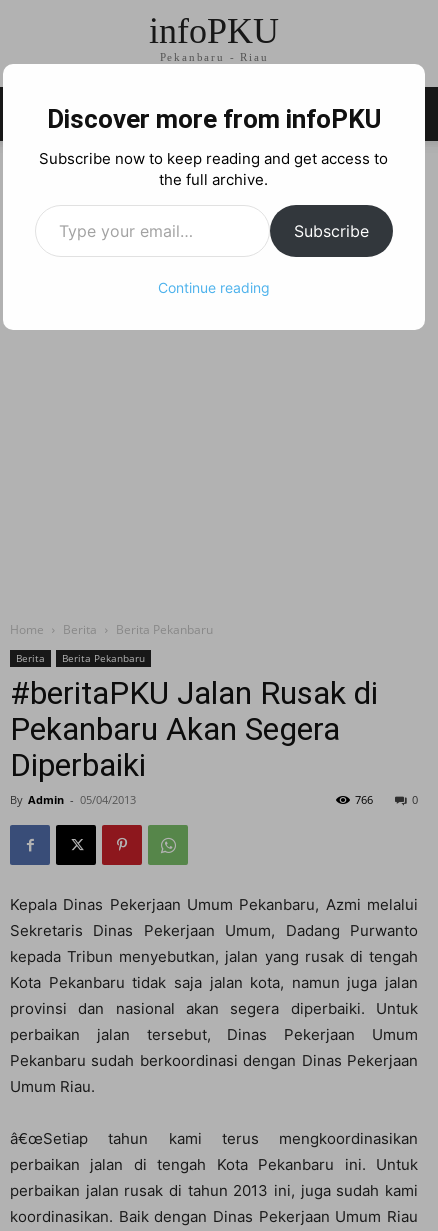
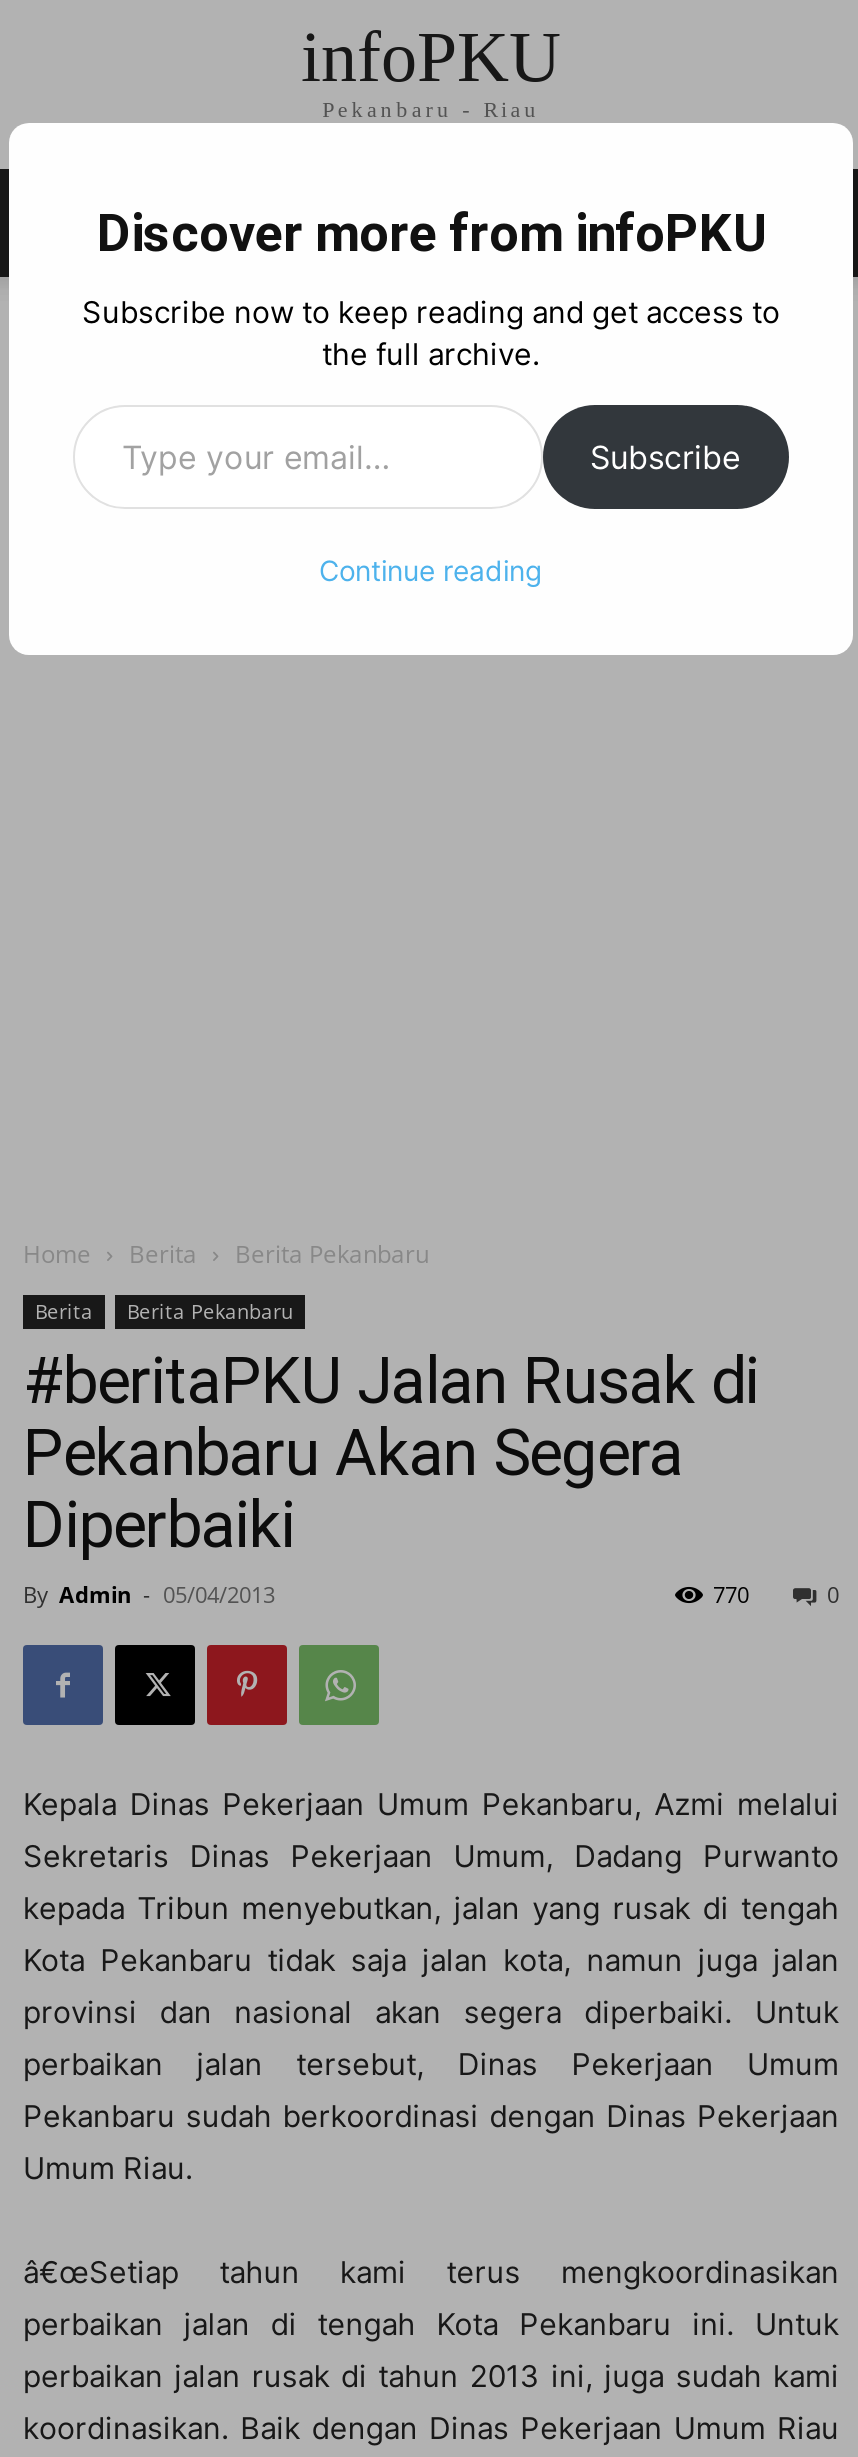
- 766
+ 770
